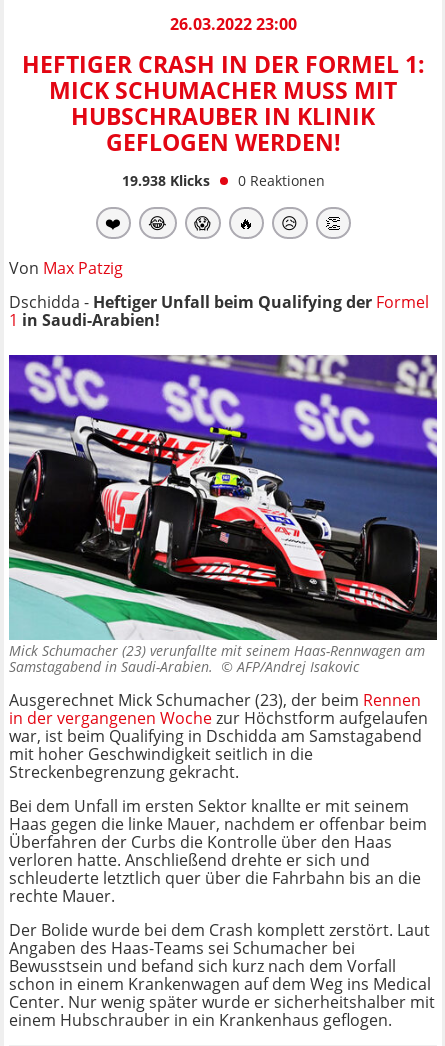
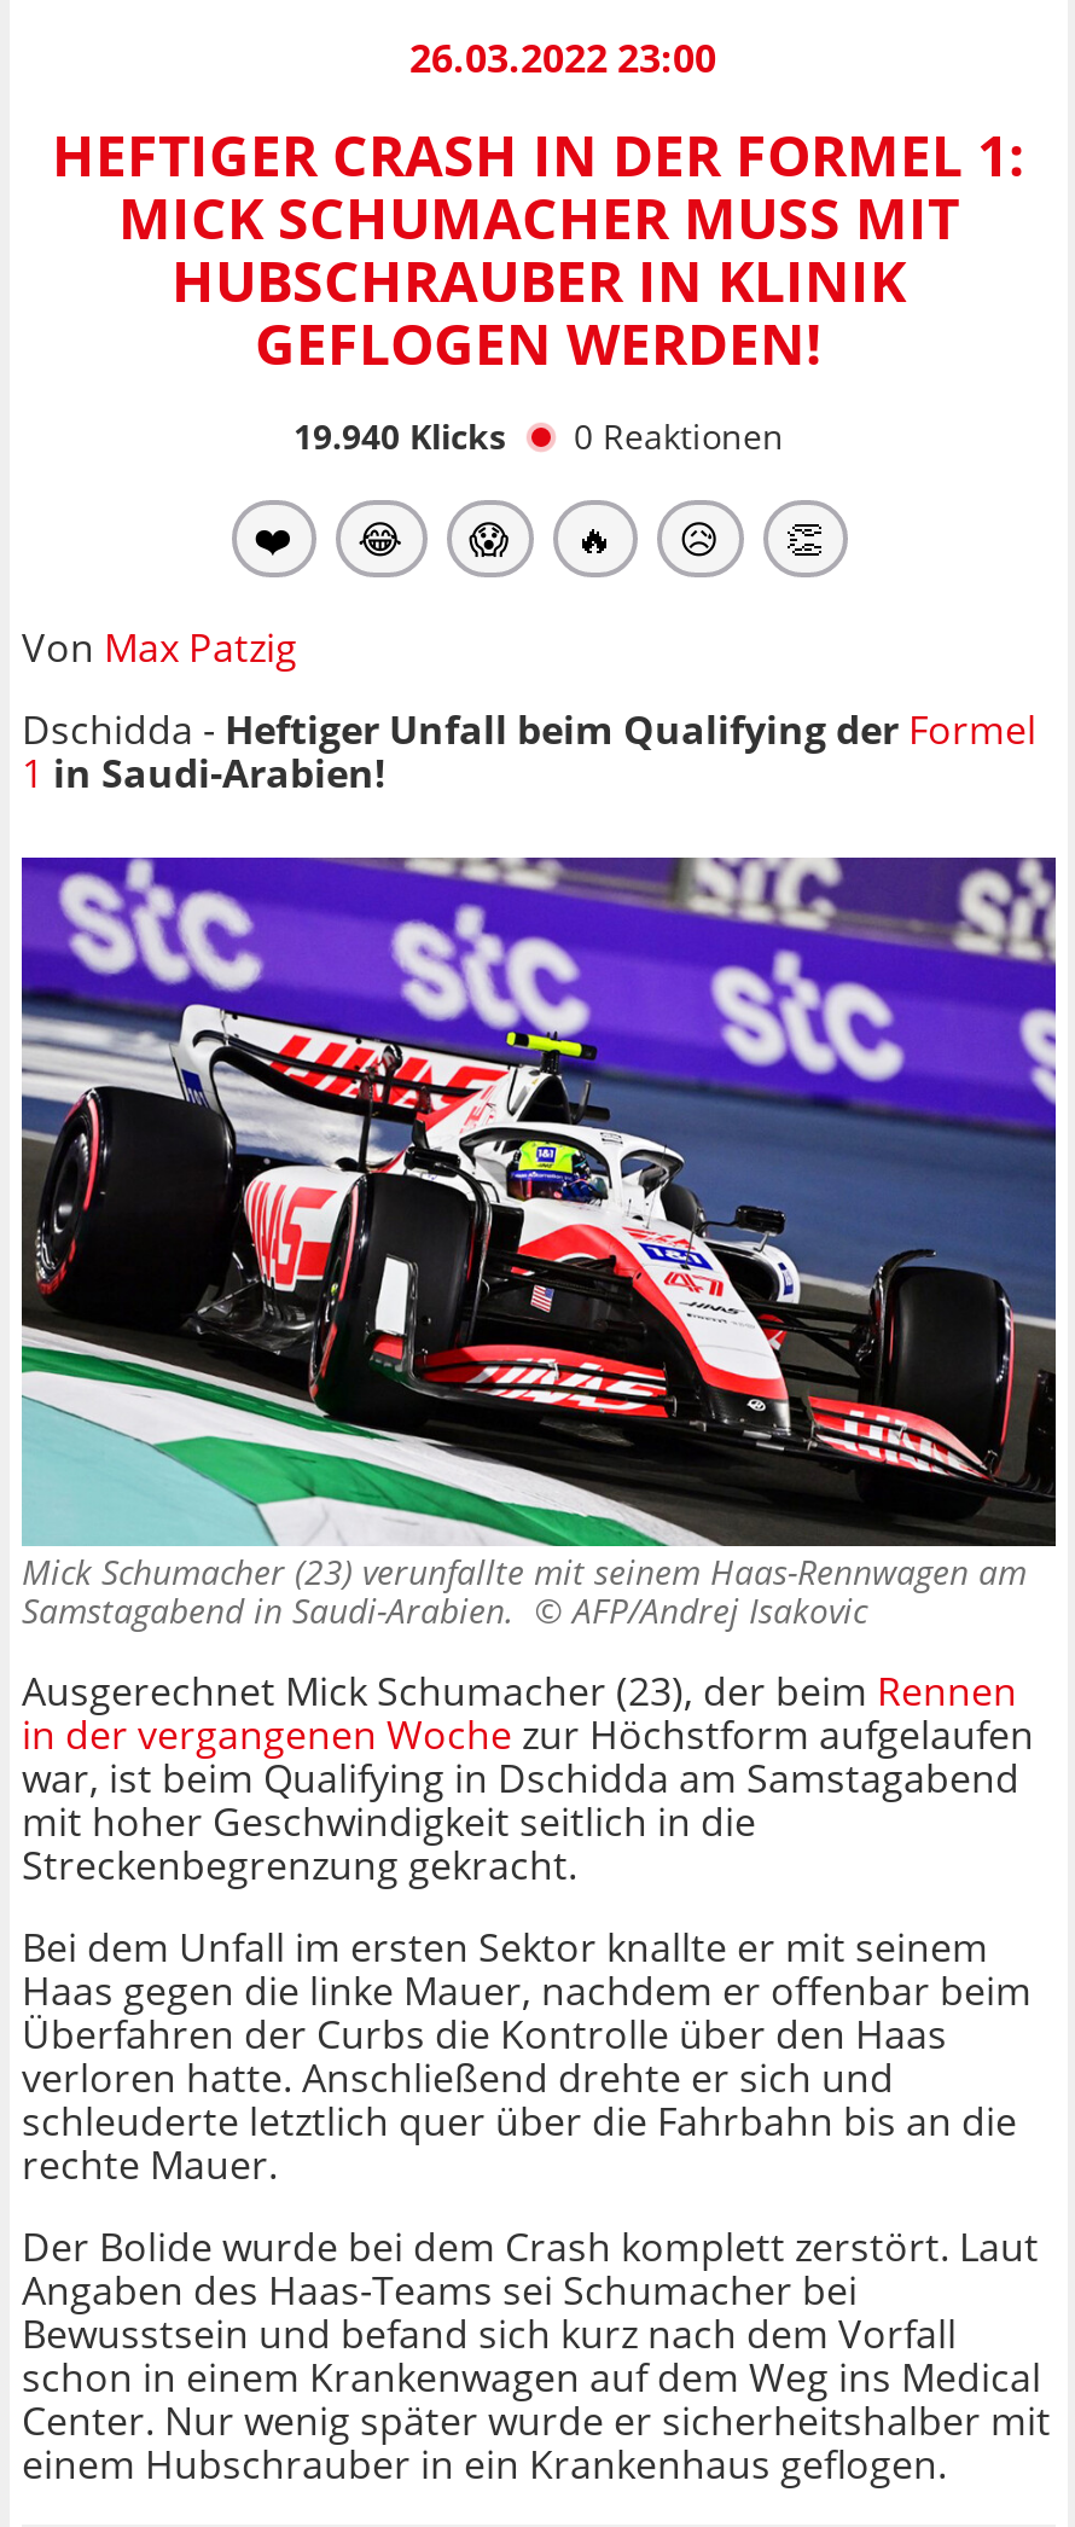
- 19.938 Klicks 0 Reaktionen
+ 19.940 Klicks 0 Reaktionen
